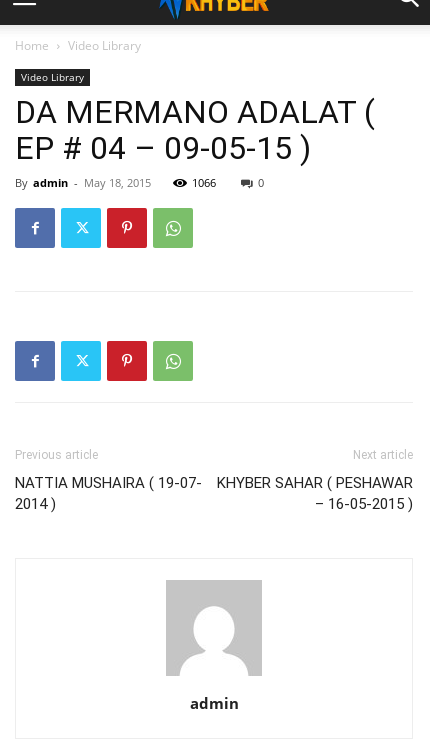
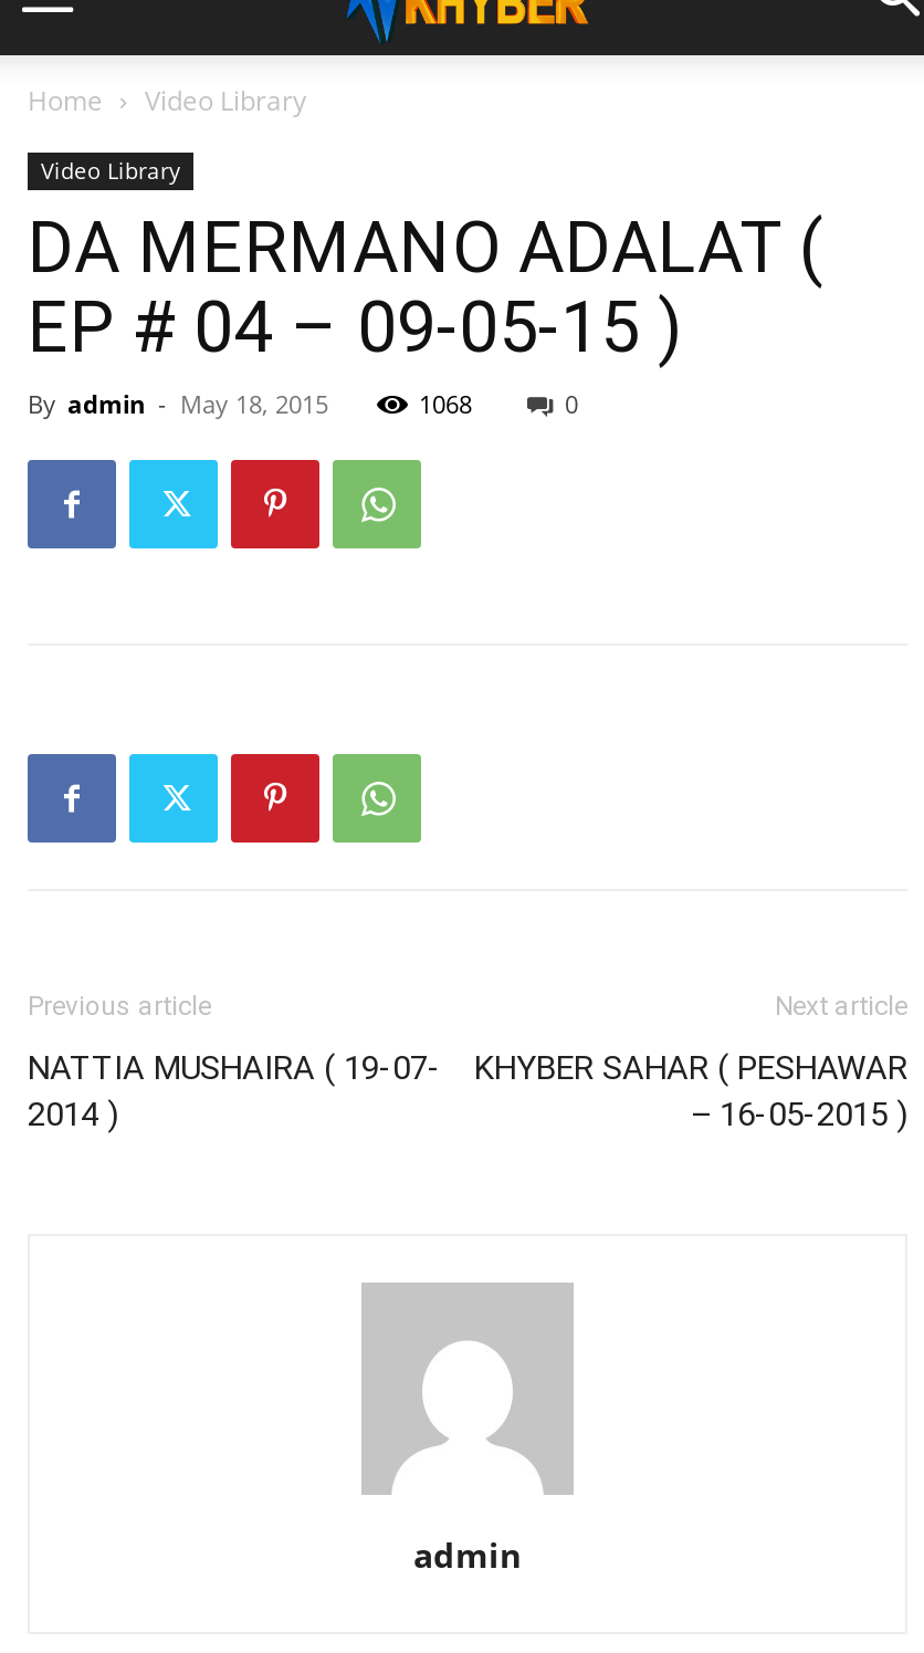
- 1066
+ 1068
